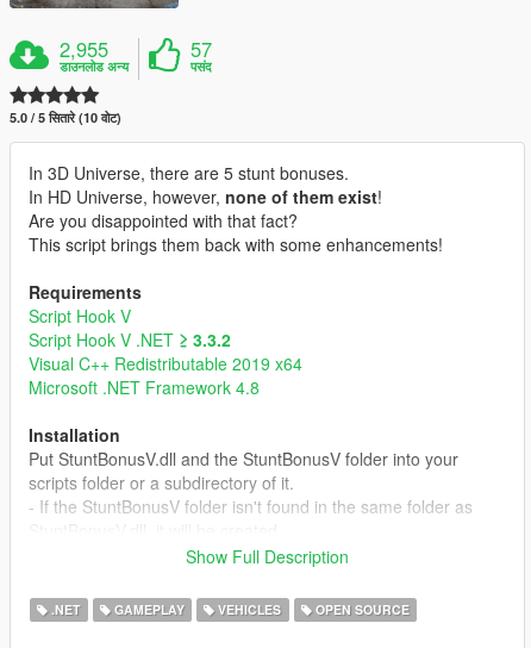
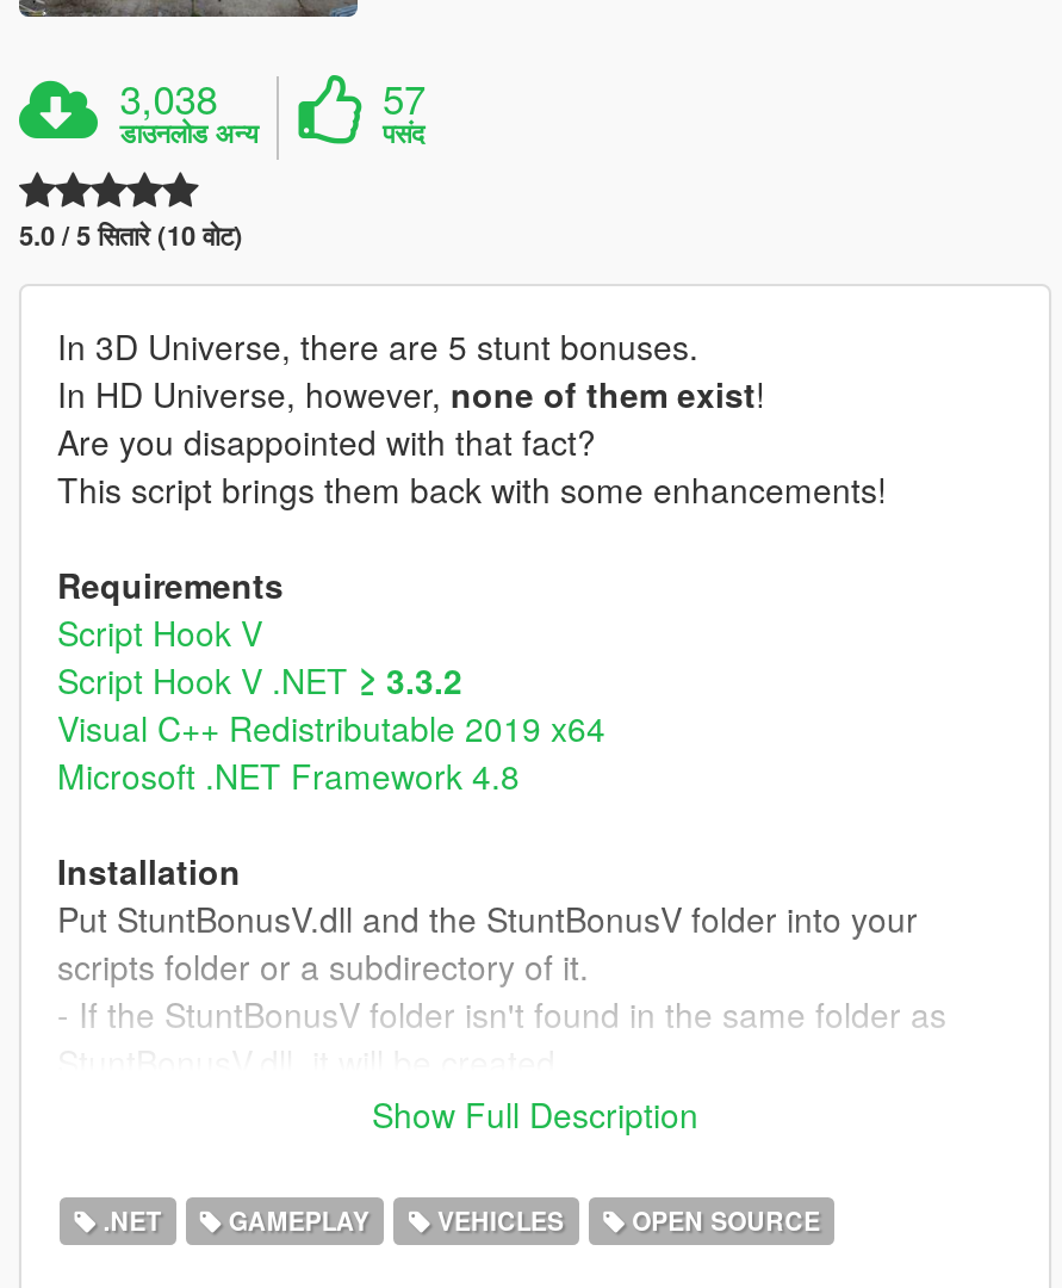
- 2,955
+ 3,038
